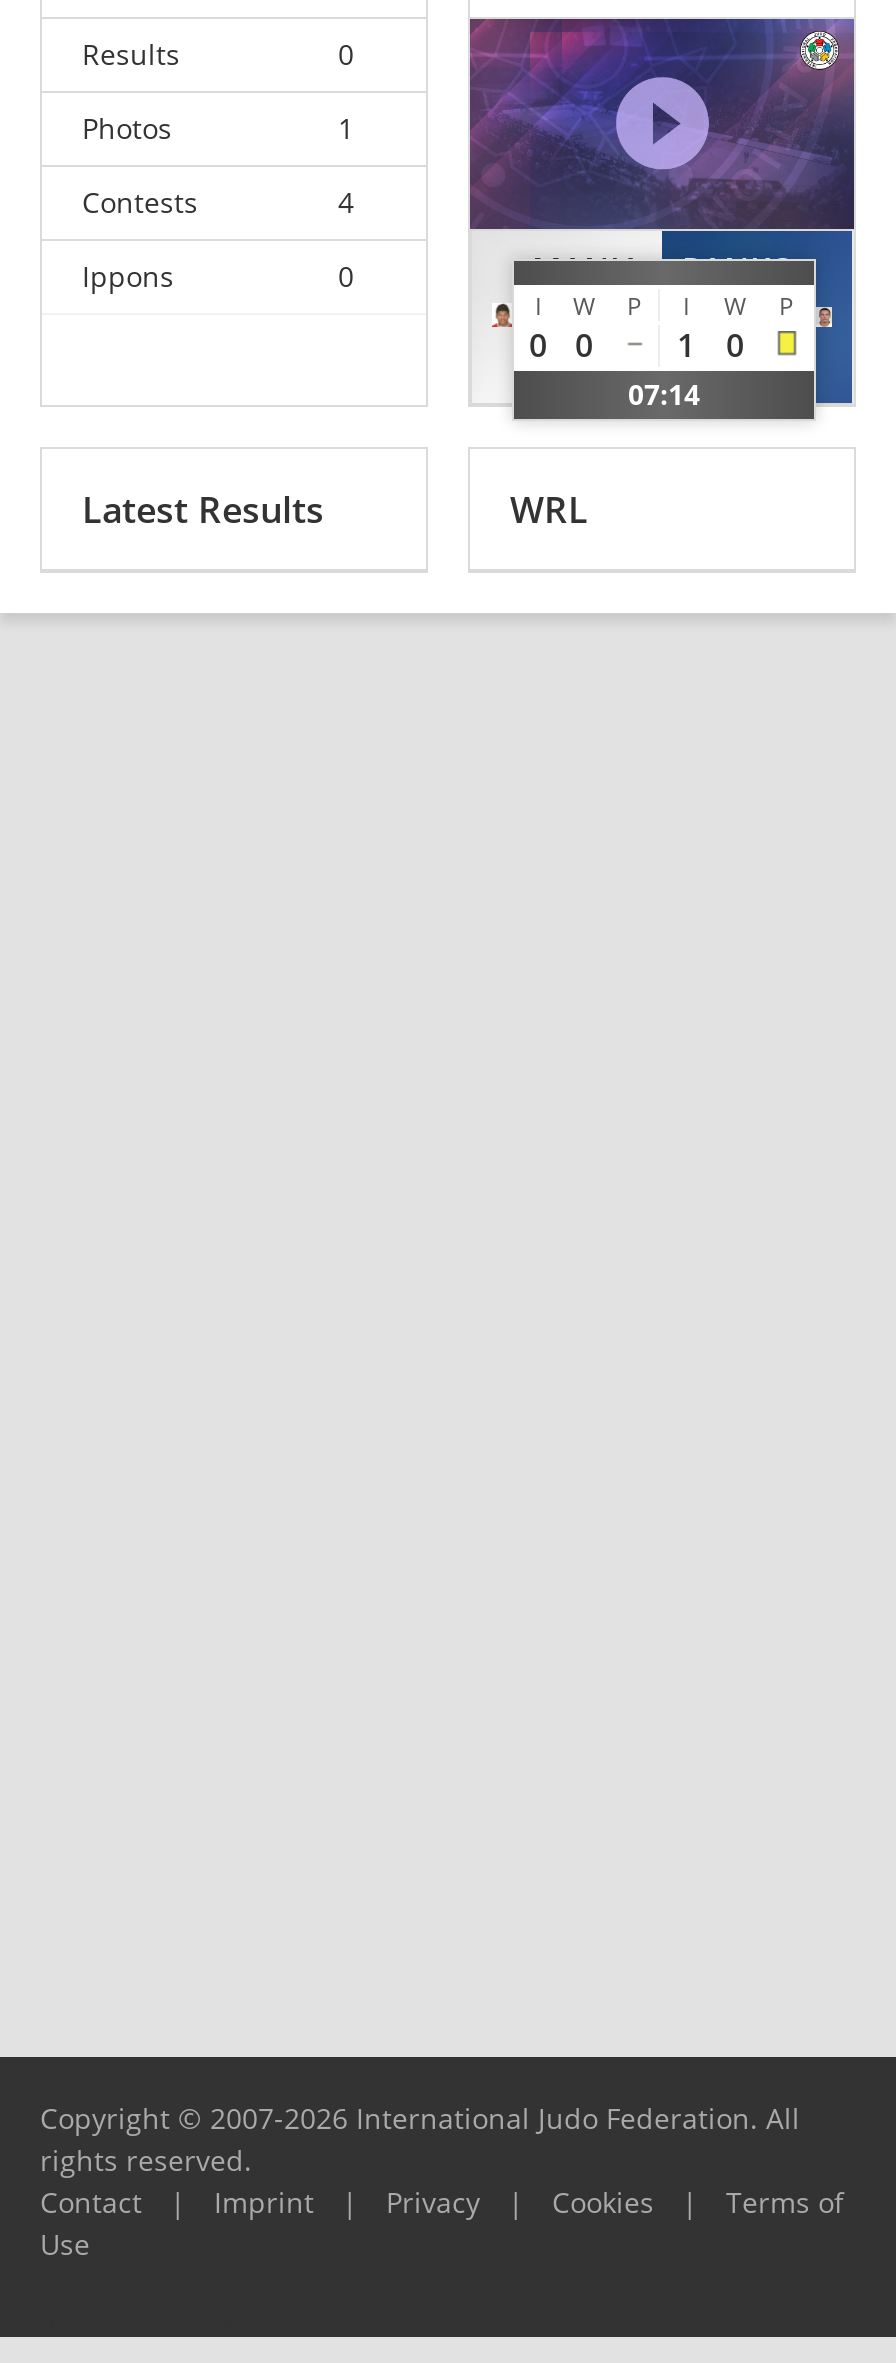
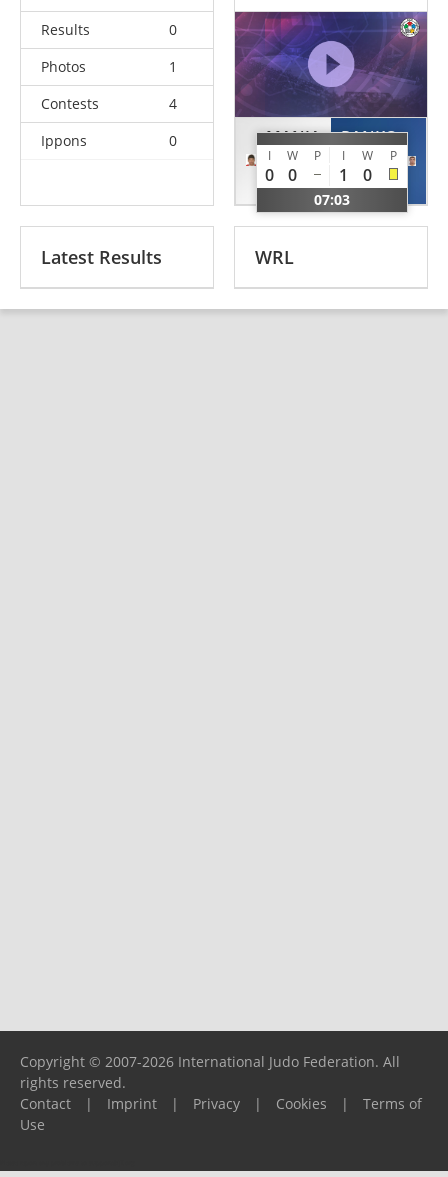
- 07:14
+ 07:03
